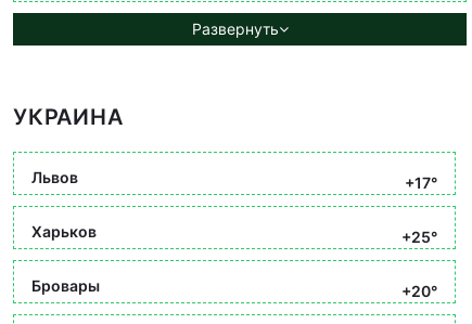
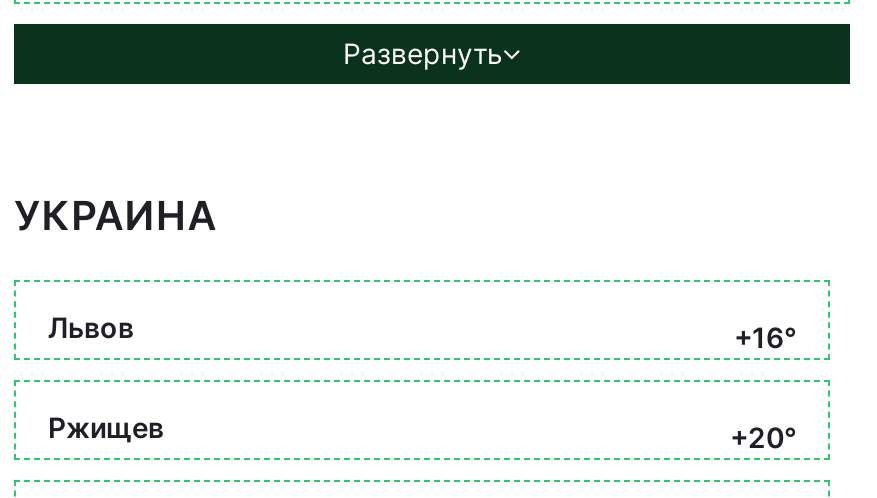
- +17°
- Харьков
- +25°
- Бровары
+ +16°
+ Ржищев
